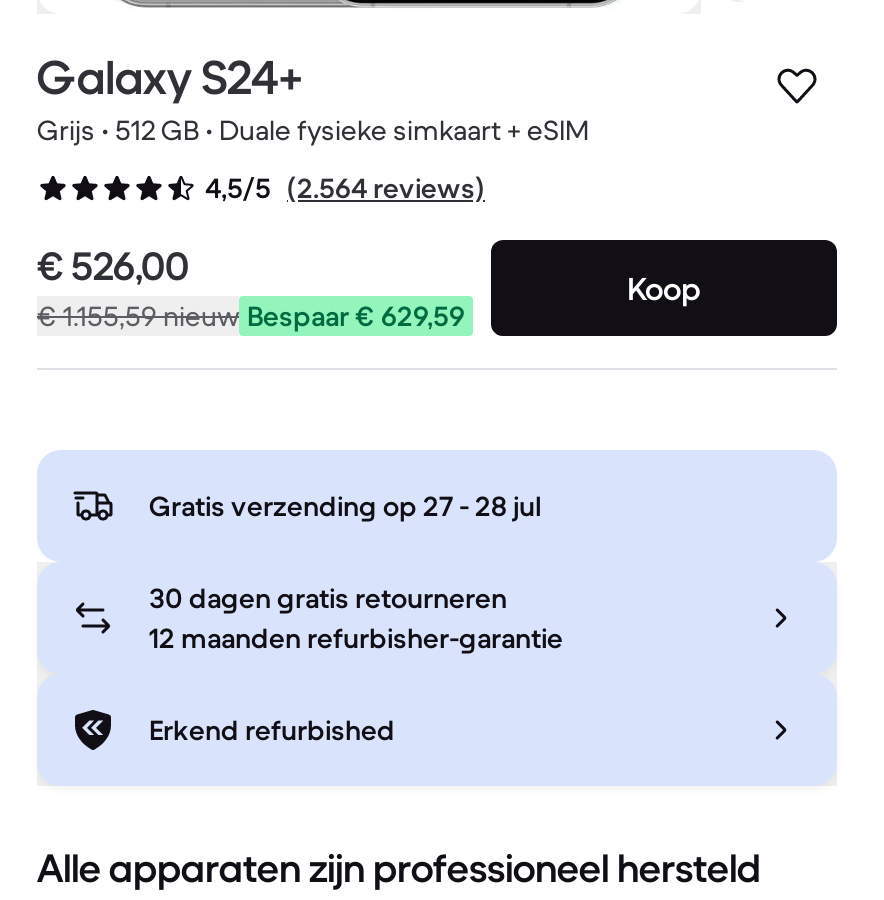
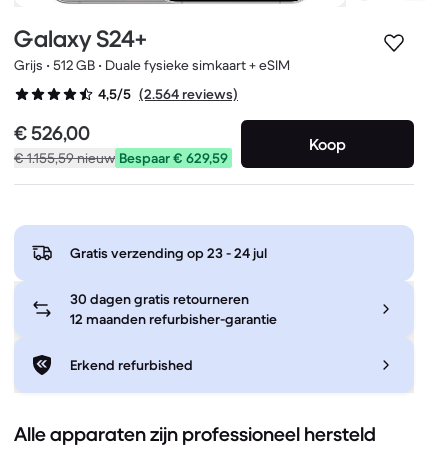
- Gratis verzending op 27 - 28 jul
+ Gratis verzending op 23 - 24 jul
